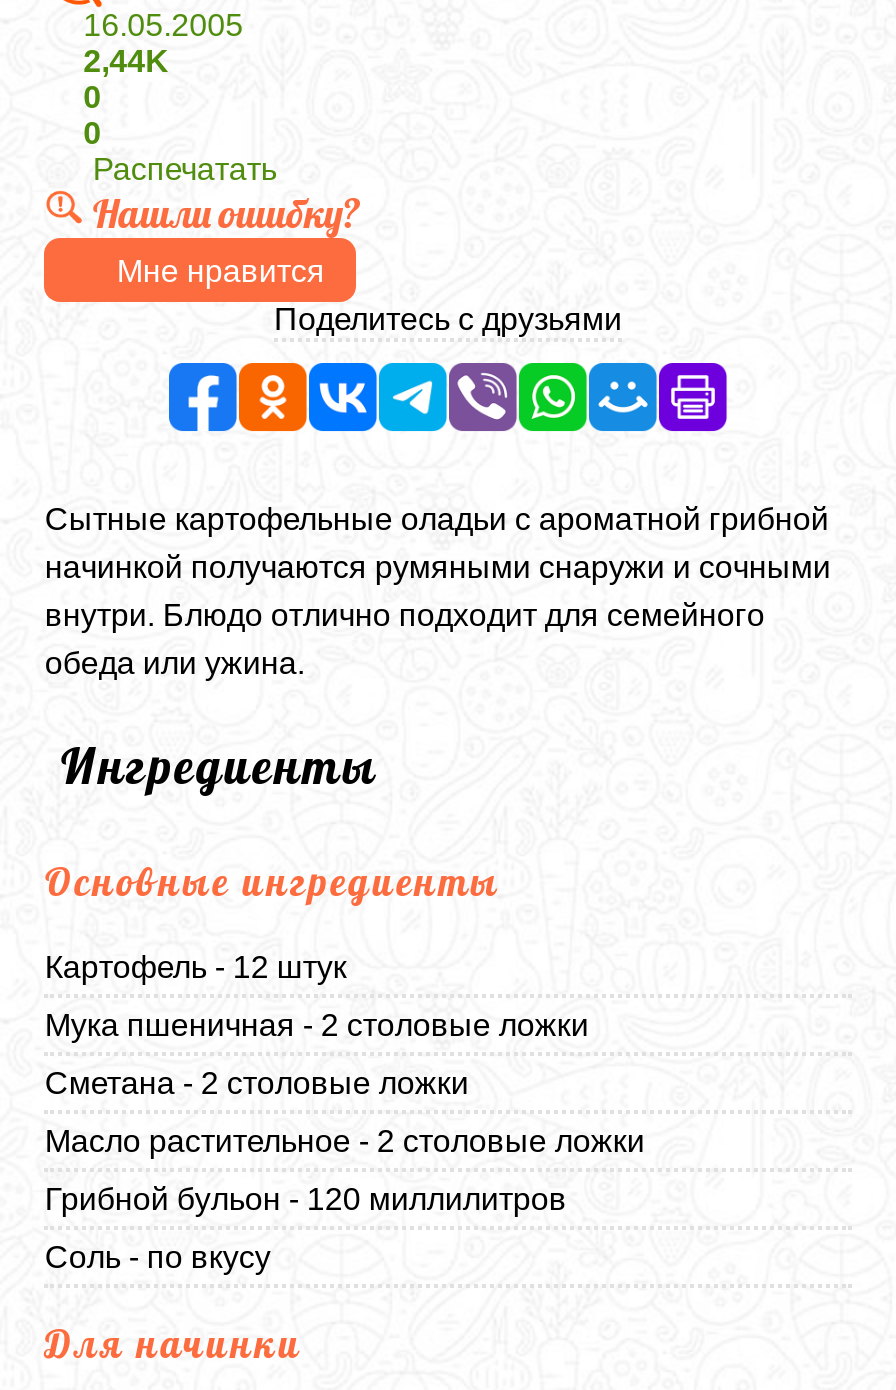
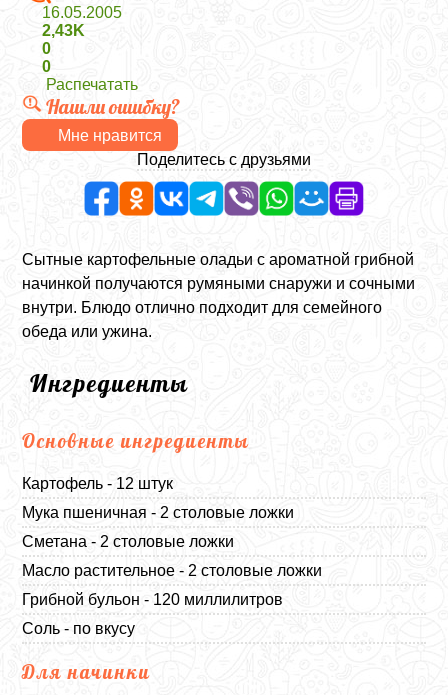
- 2,44K
+ 2,43K
